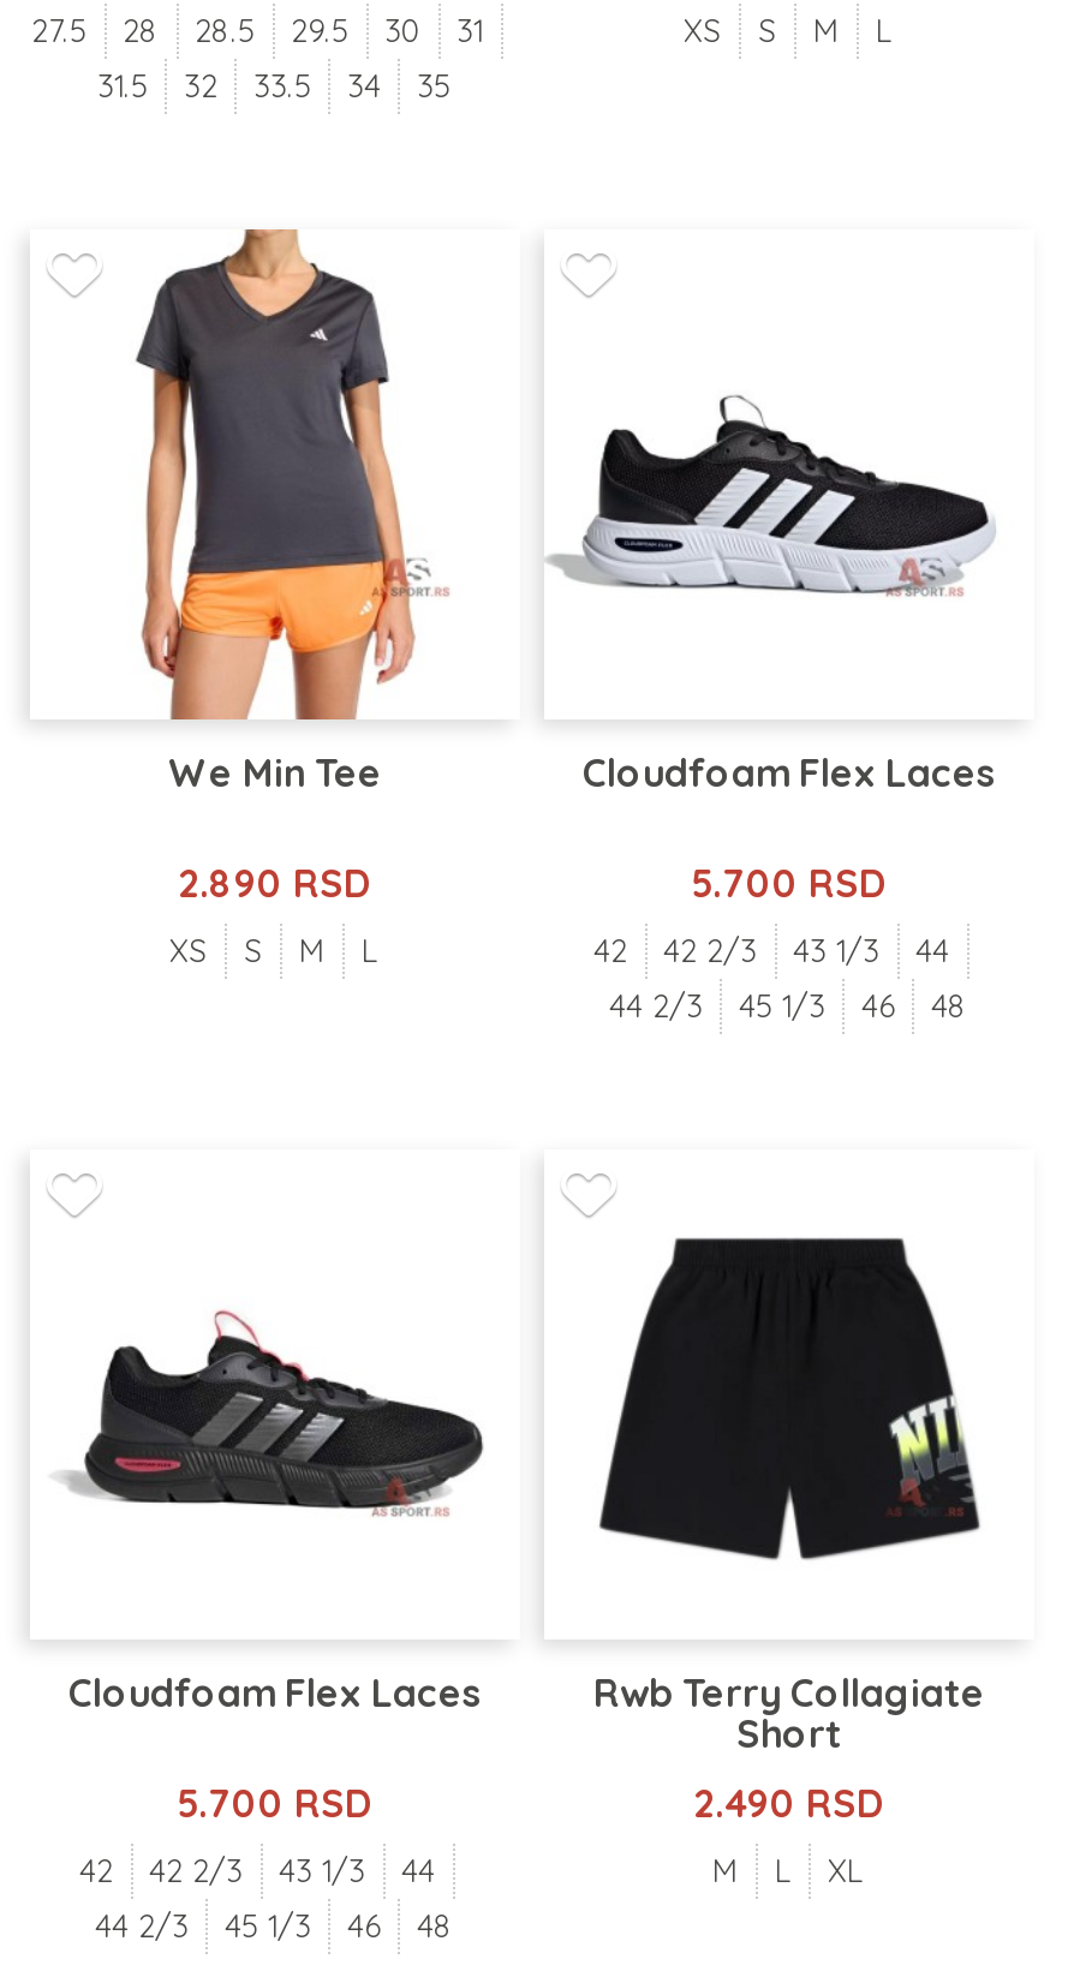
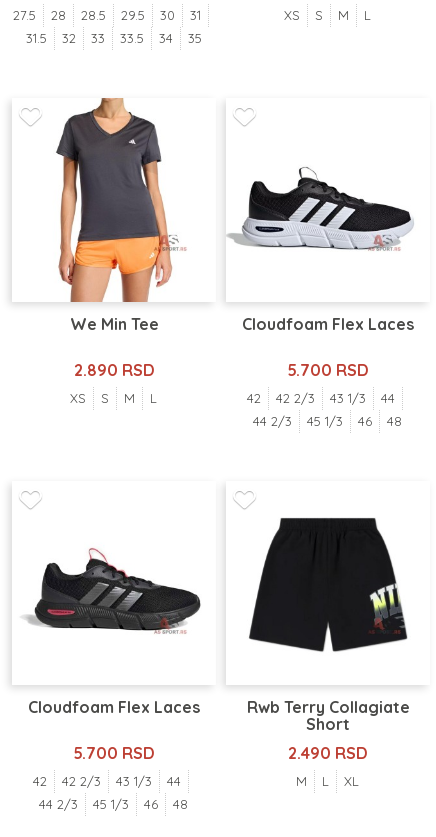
+ 33
